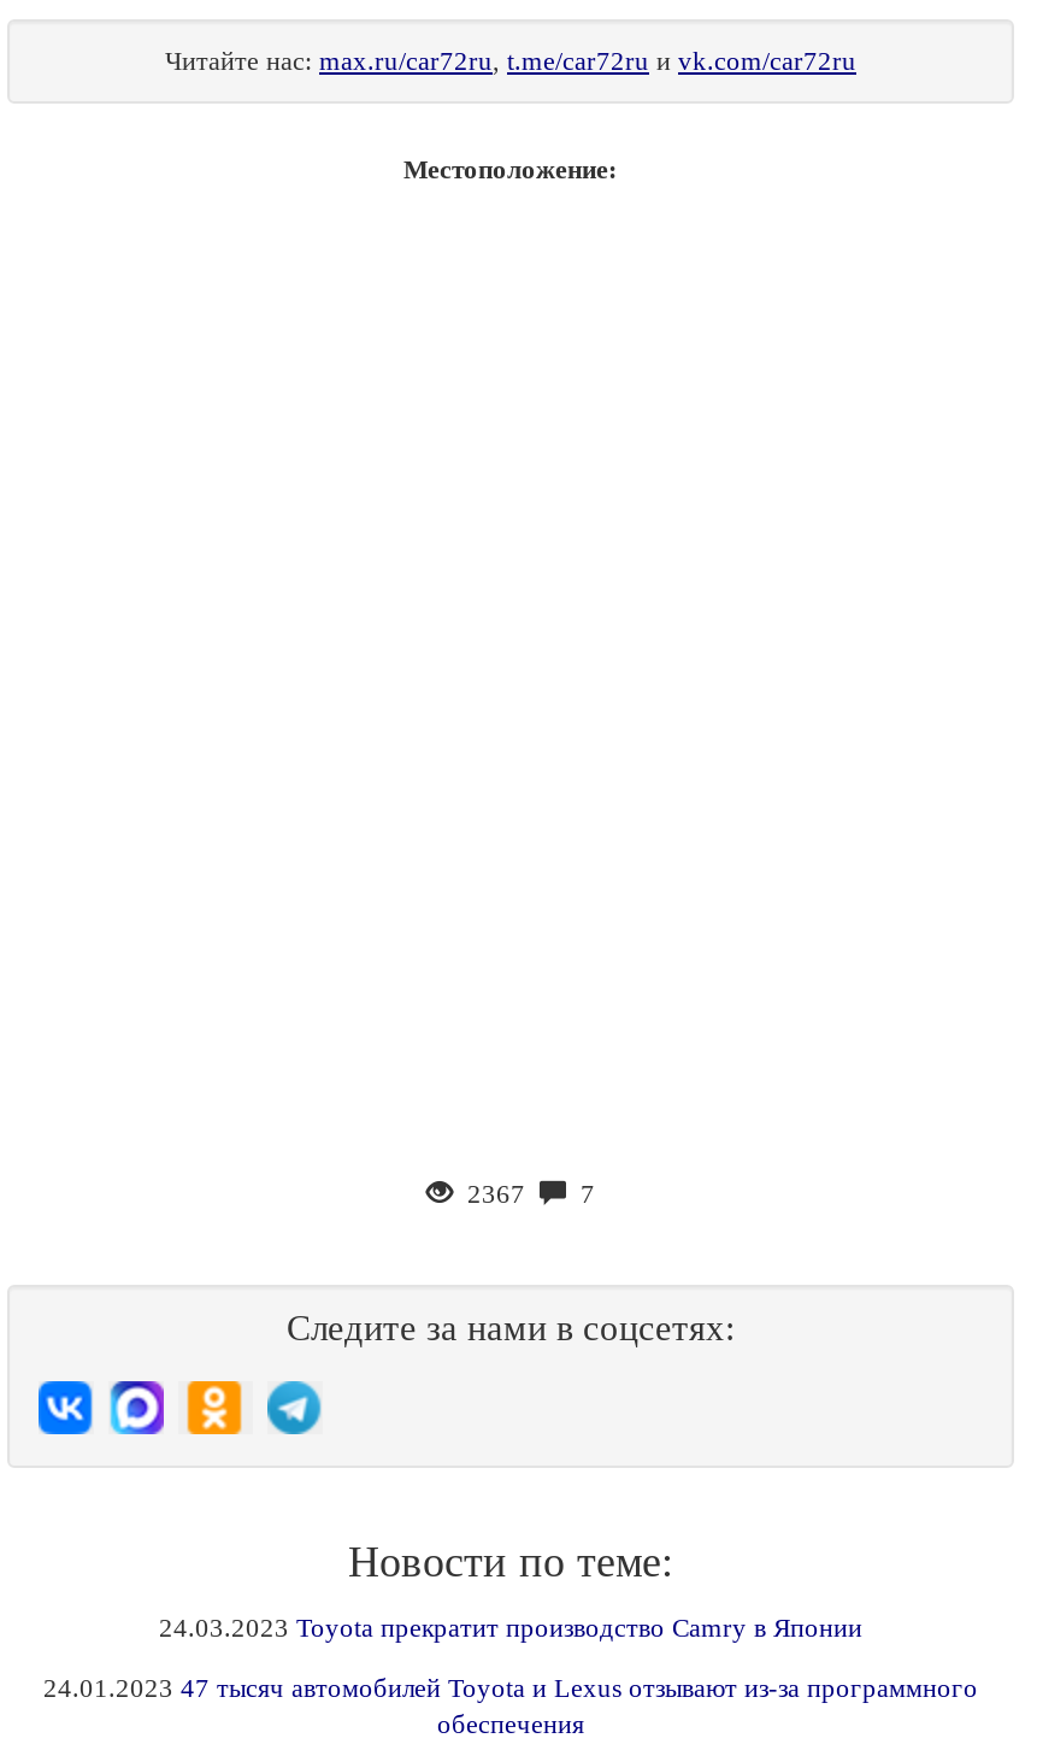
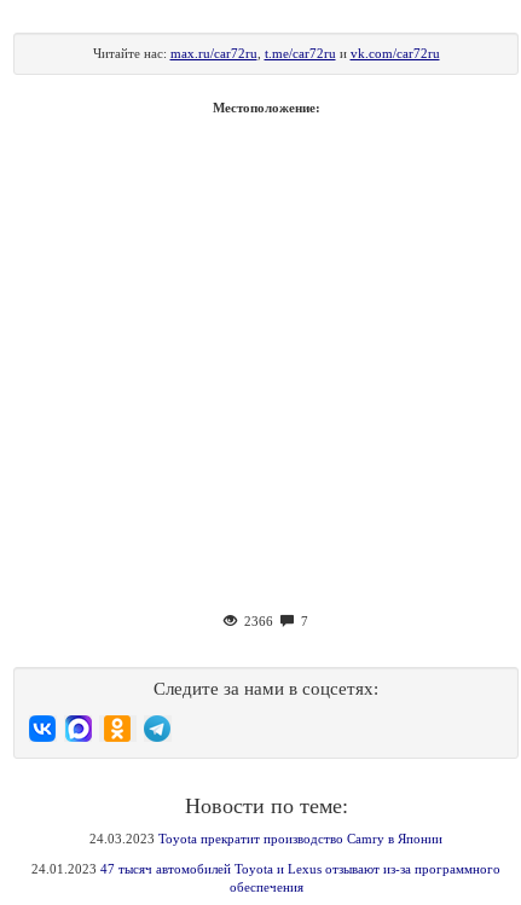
- 2367 7
+ 2366 7
